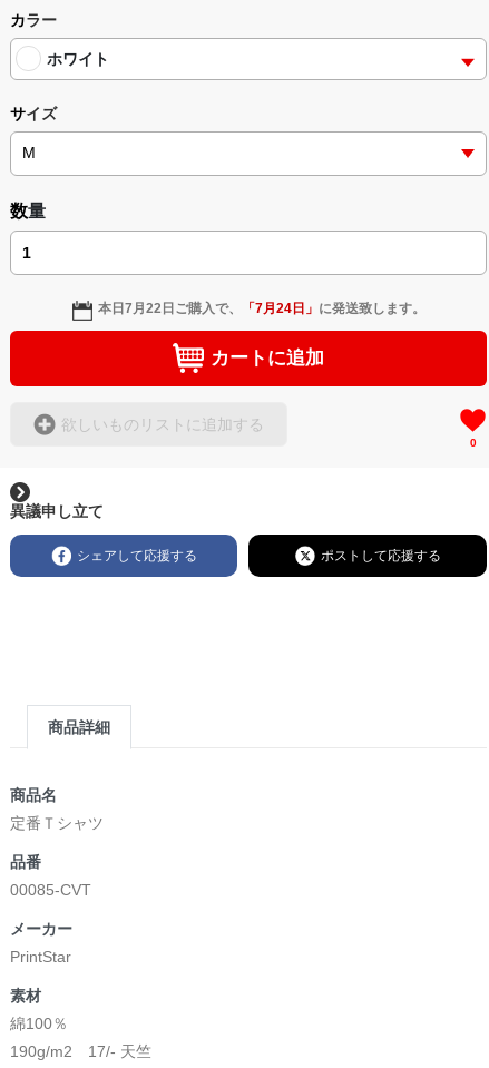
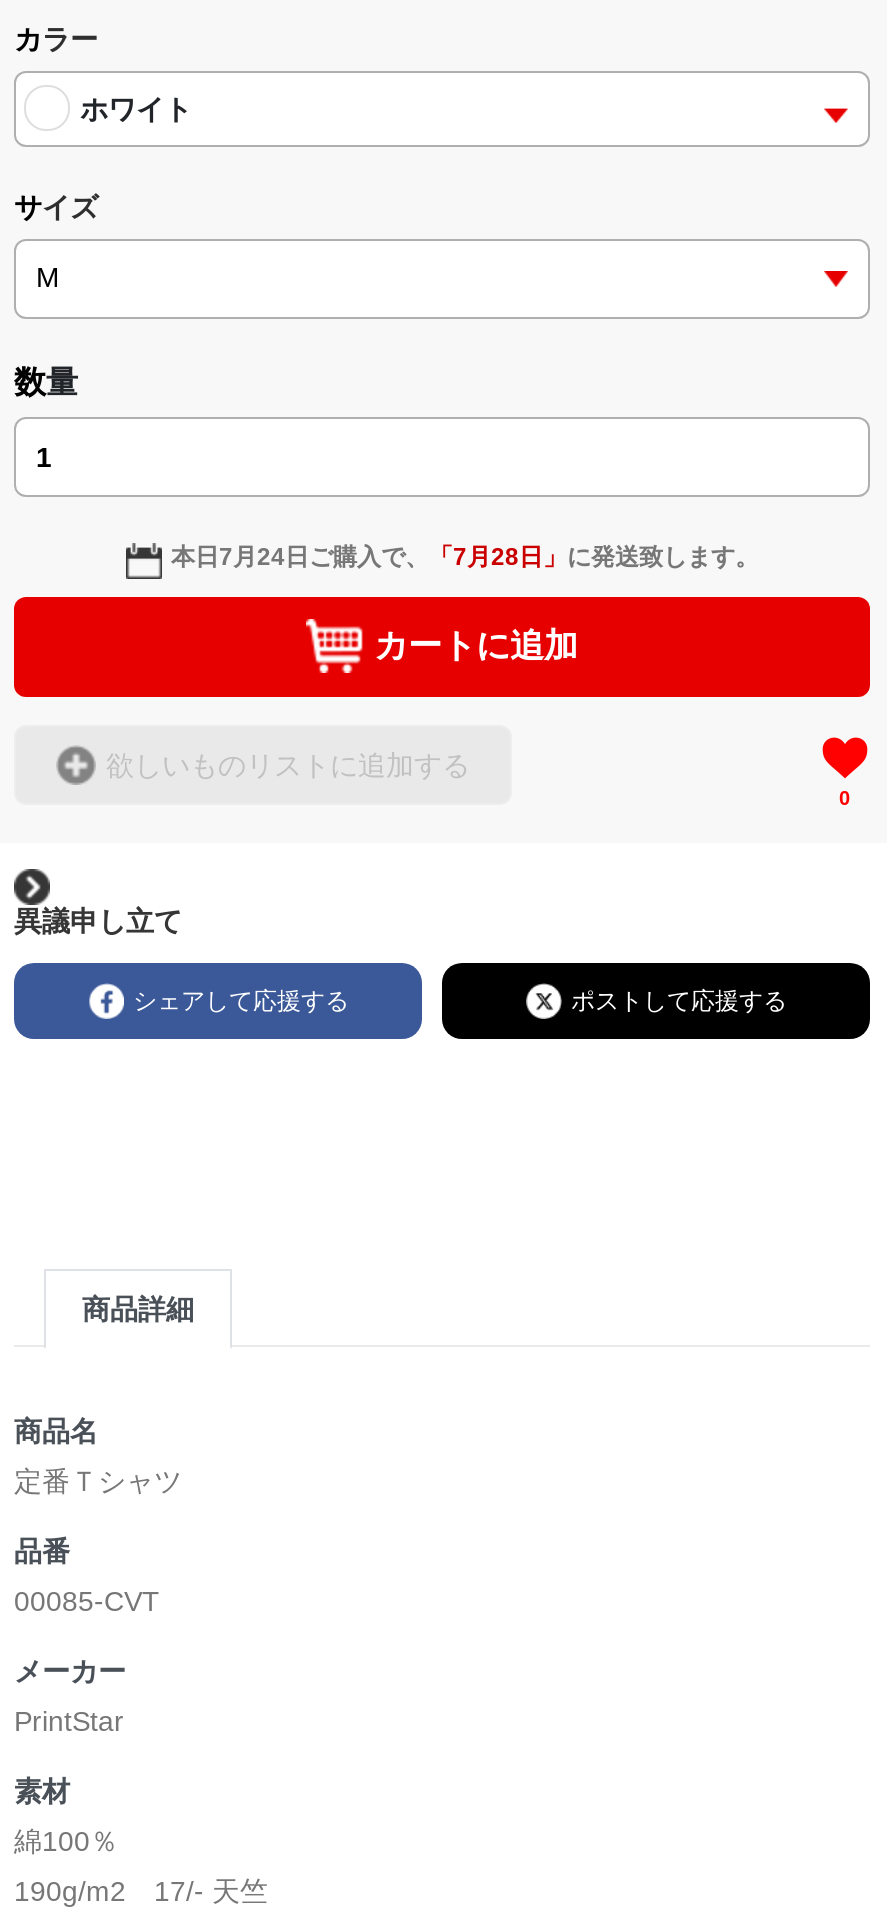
- 本日7月22日ご購入で、「7月24日」に発送致します。
+ 本日7月24日ご購入で、「7月28日」に発送致します。
